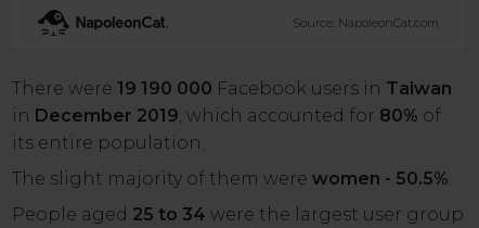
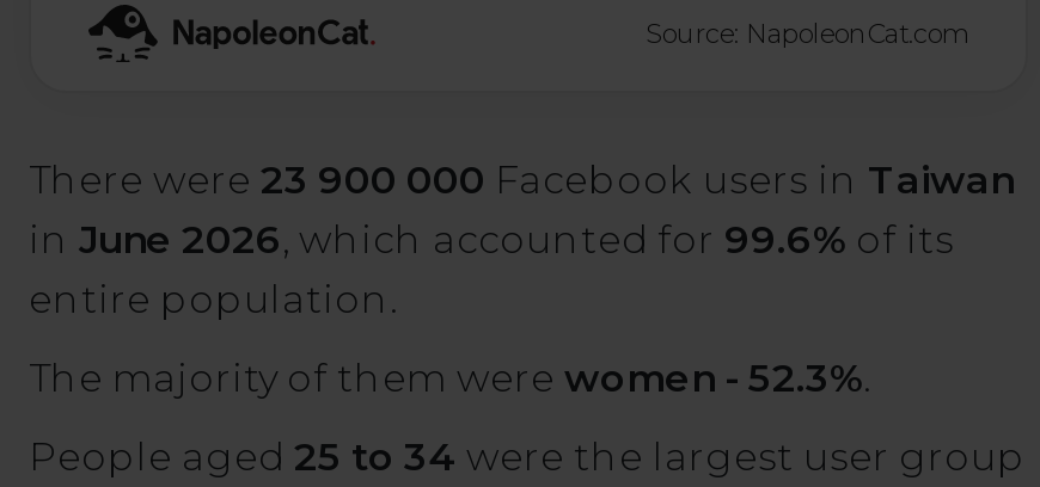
- There were 19 190 000 Facebook users in Taiwan
- in December 2019, which accounted for 80% of
- its entire population.
+ There were 23 900 000 Facebook users in Taiwan
+ in June 2026, which accounted for 99.6% of its
+ entire population.

- The slight majority of them were women - 50.5%.
+ The majority of them were women - 52.3%.
